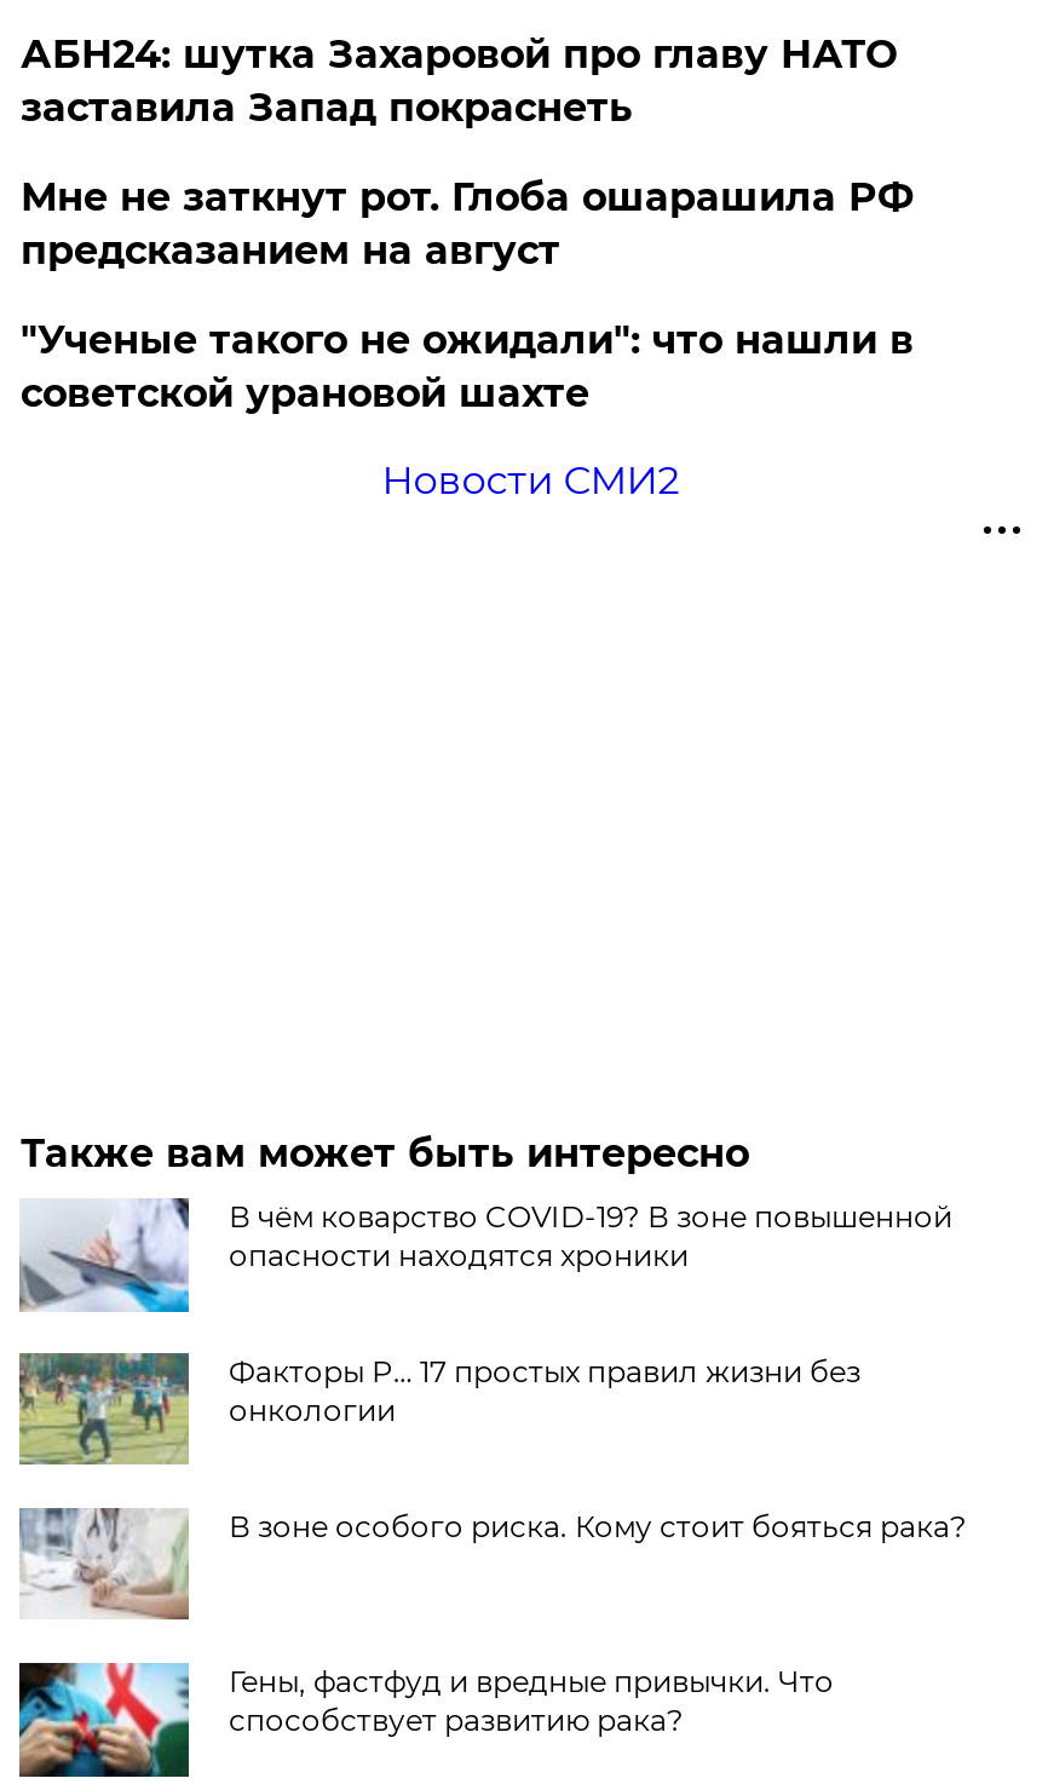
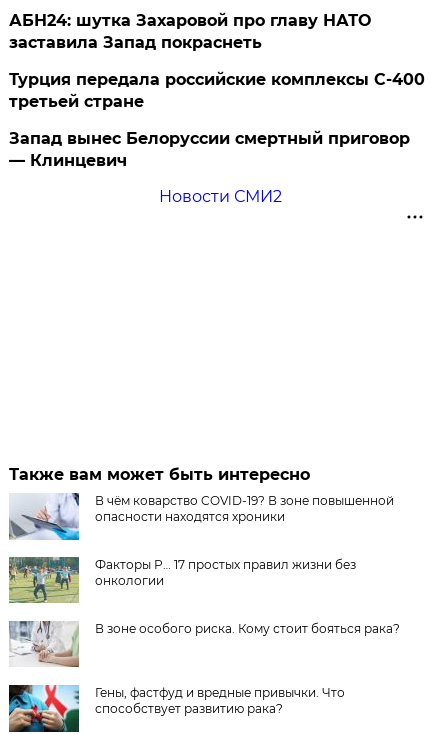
- Мне не заткнут рот. Глоба ошарашила РФ
- предсказанием на август
+ Турция передала российские комплексы С-400
+ третьей стране

- "Ученые такого не ожидали": что нашли в
- советской урановой шахте
+ Запад вынес Белоруссии смертный приговор
+ — Клинцевич
